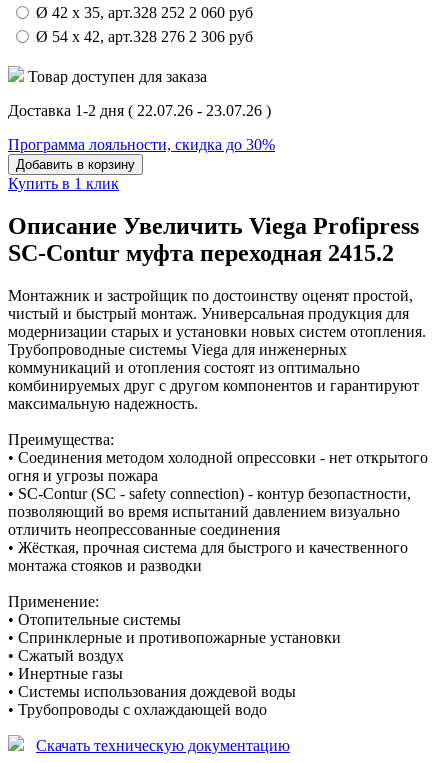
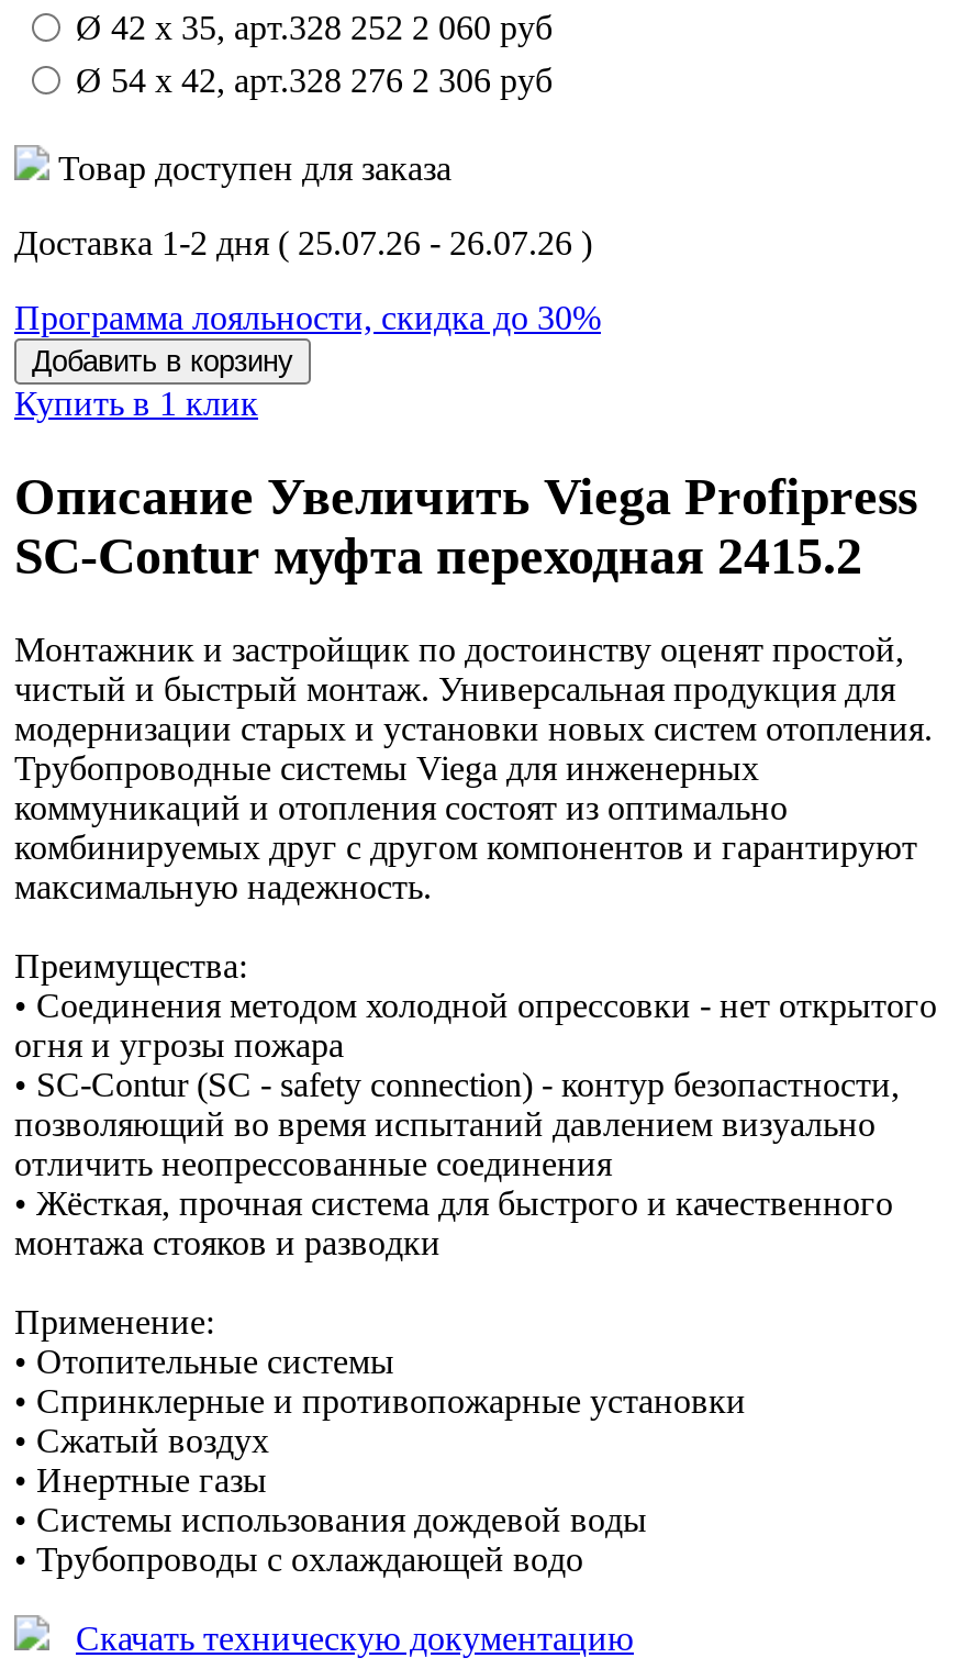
- Доставка 1-2 дня ( 22.07.26 - 23.07.26 )
+ Доставка 1-2 дня ( 25.07.26 - 26.07.26 )
